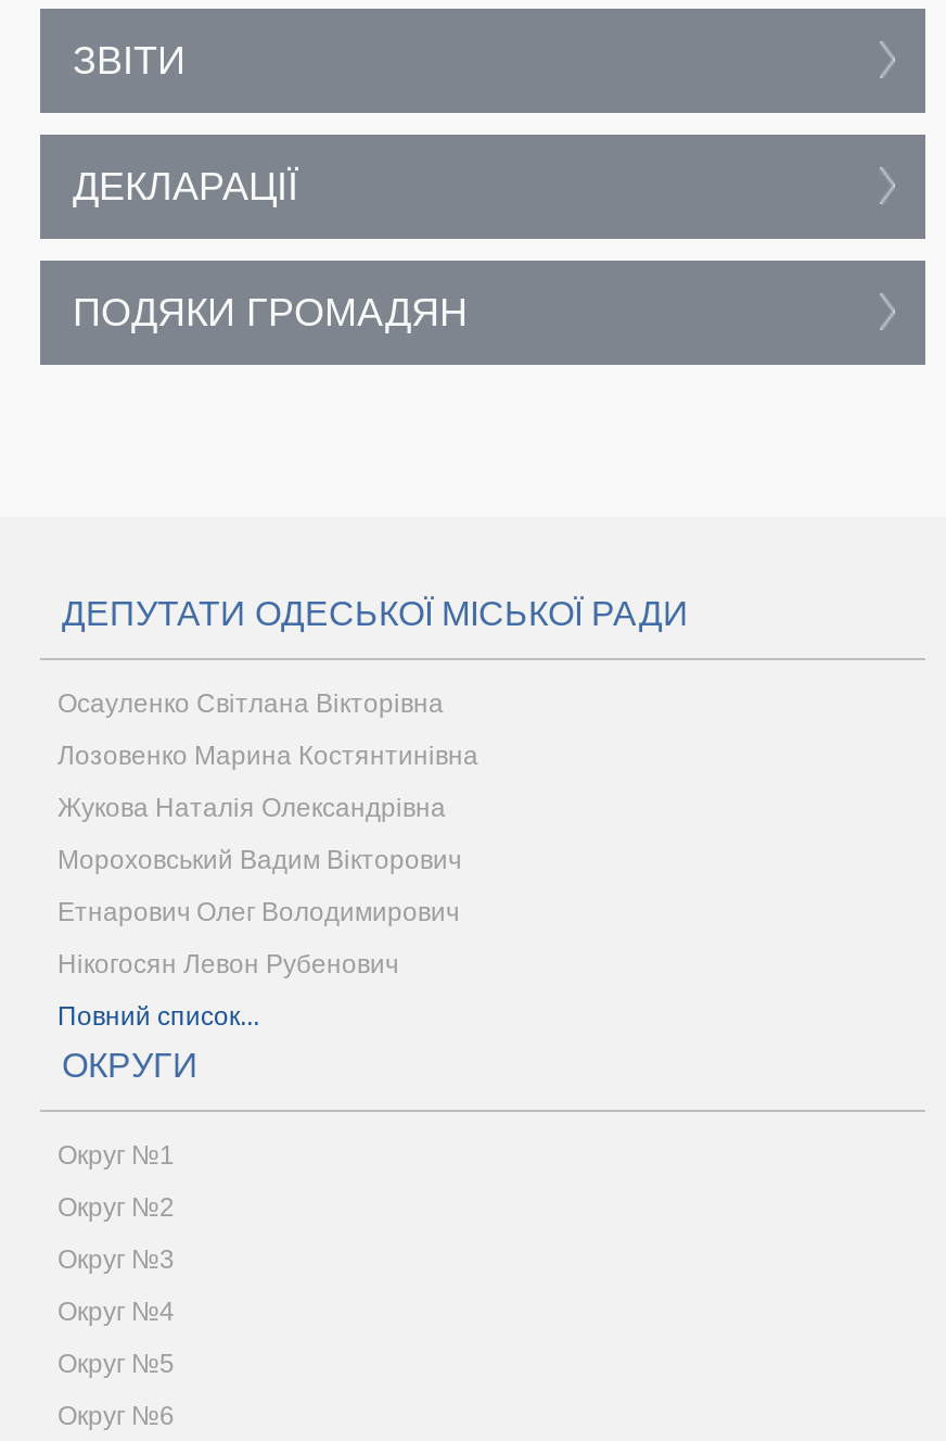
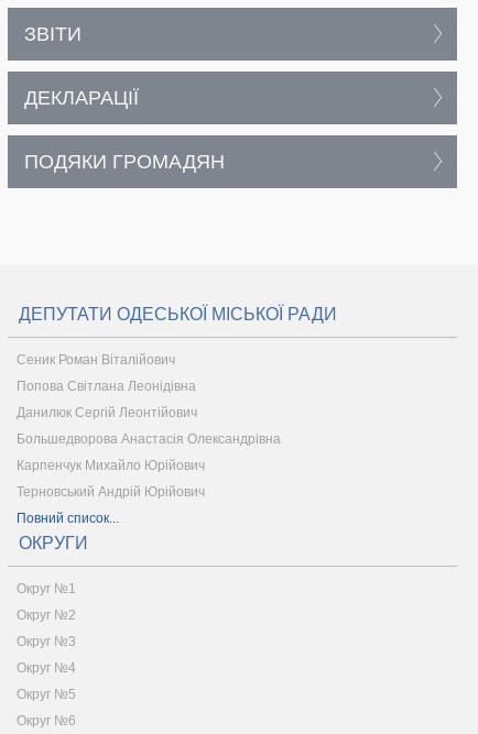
- Осауленко Світлана Вікторівна
+ Сеник Роман Віталійович

- Лозовенко Марина Костянтинівна
+ Попова Світлана Леонідівна

- Жукова Наталія Олександрівна
+ Данилюк Сергій Леонтійович

- Мороховський Вадим Вікторович
+ Большедворова Анастасія Олександрівна

- Етнарович Олег Володимирович
+ Карпенчук Михайло Юрійович

- Нікогосян Левон Рубенович
+ Терновський Андрій Юрійович
